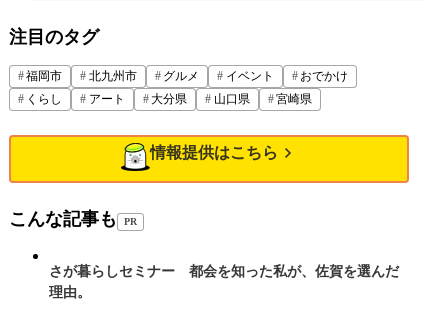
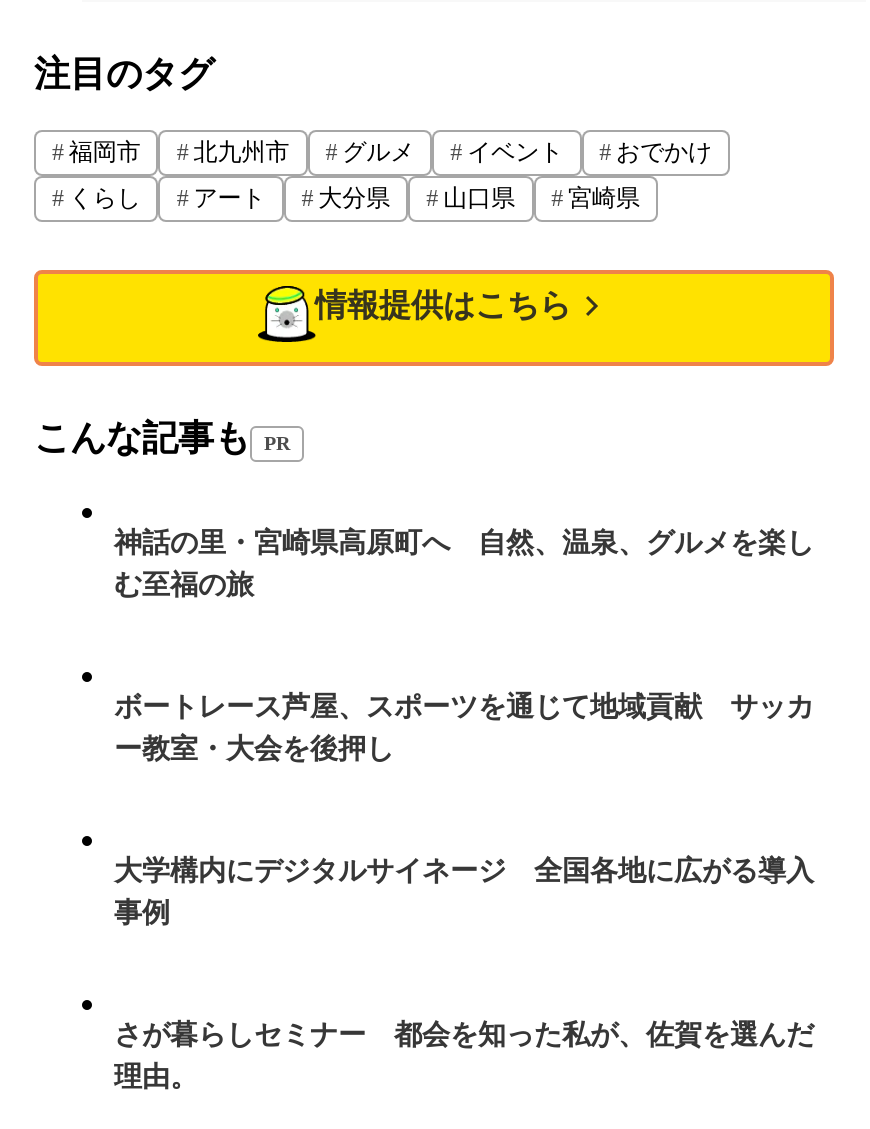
+ 神話の里・宮崎県高原町へ 自然、温泉、グルメを楽し
+ む至福の旅

+ ボートレース芦屋、スポーツを通じて地域貢献 サッカ
+ ー教室・大会を後押し

+ 大学構内にデジタルサイネージ 全国各地に広がる導入
+ 事例
